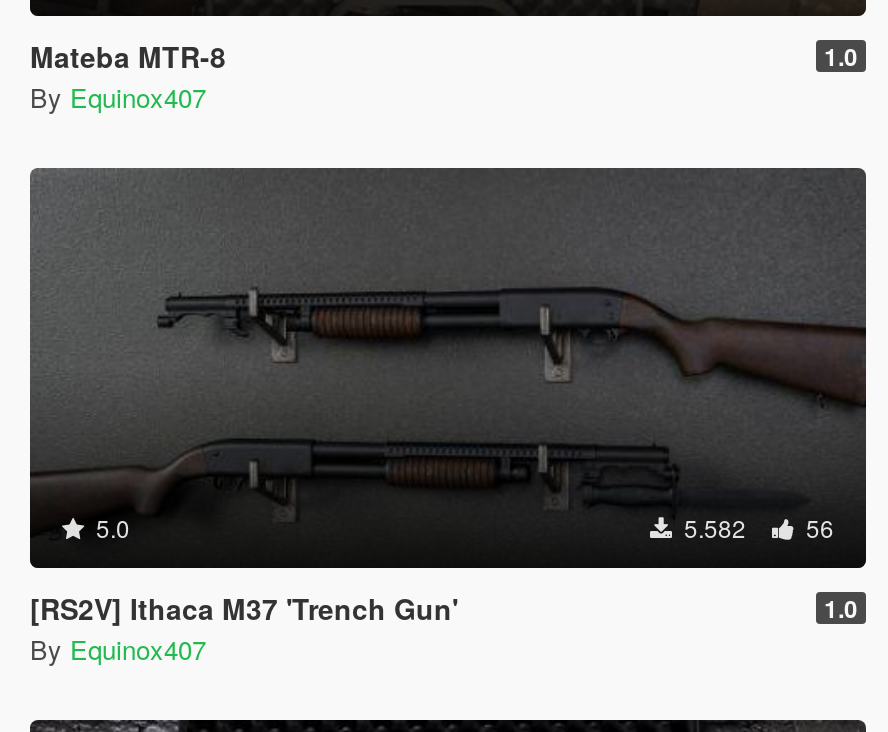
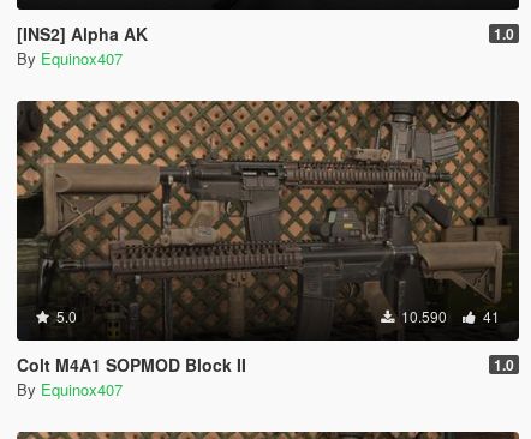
- Mateba MTR-8
+ [INS2] Alpha AK

- [image]
- 5.582
- 56
+ [image]
+ 10.590
+ 41

- [RS2V] Ithaca M37 'Trench Gun'
+ Colt M4A1 SOPMOD Block II
